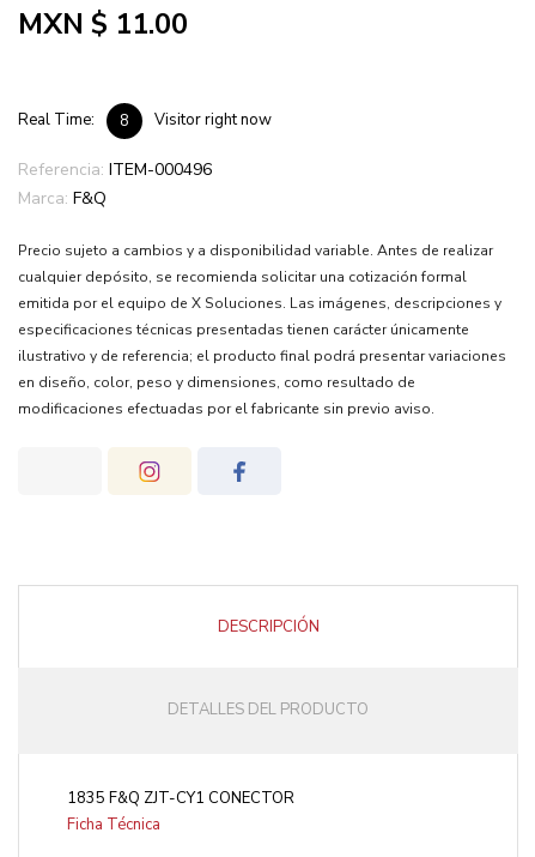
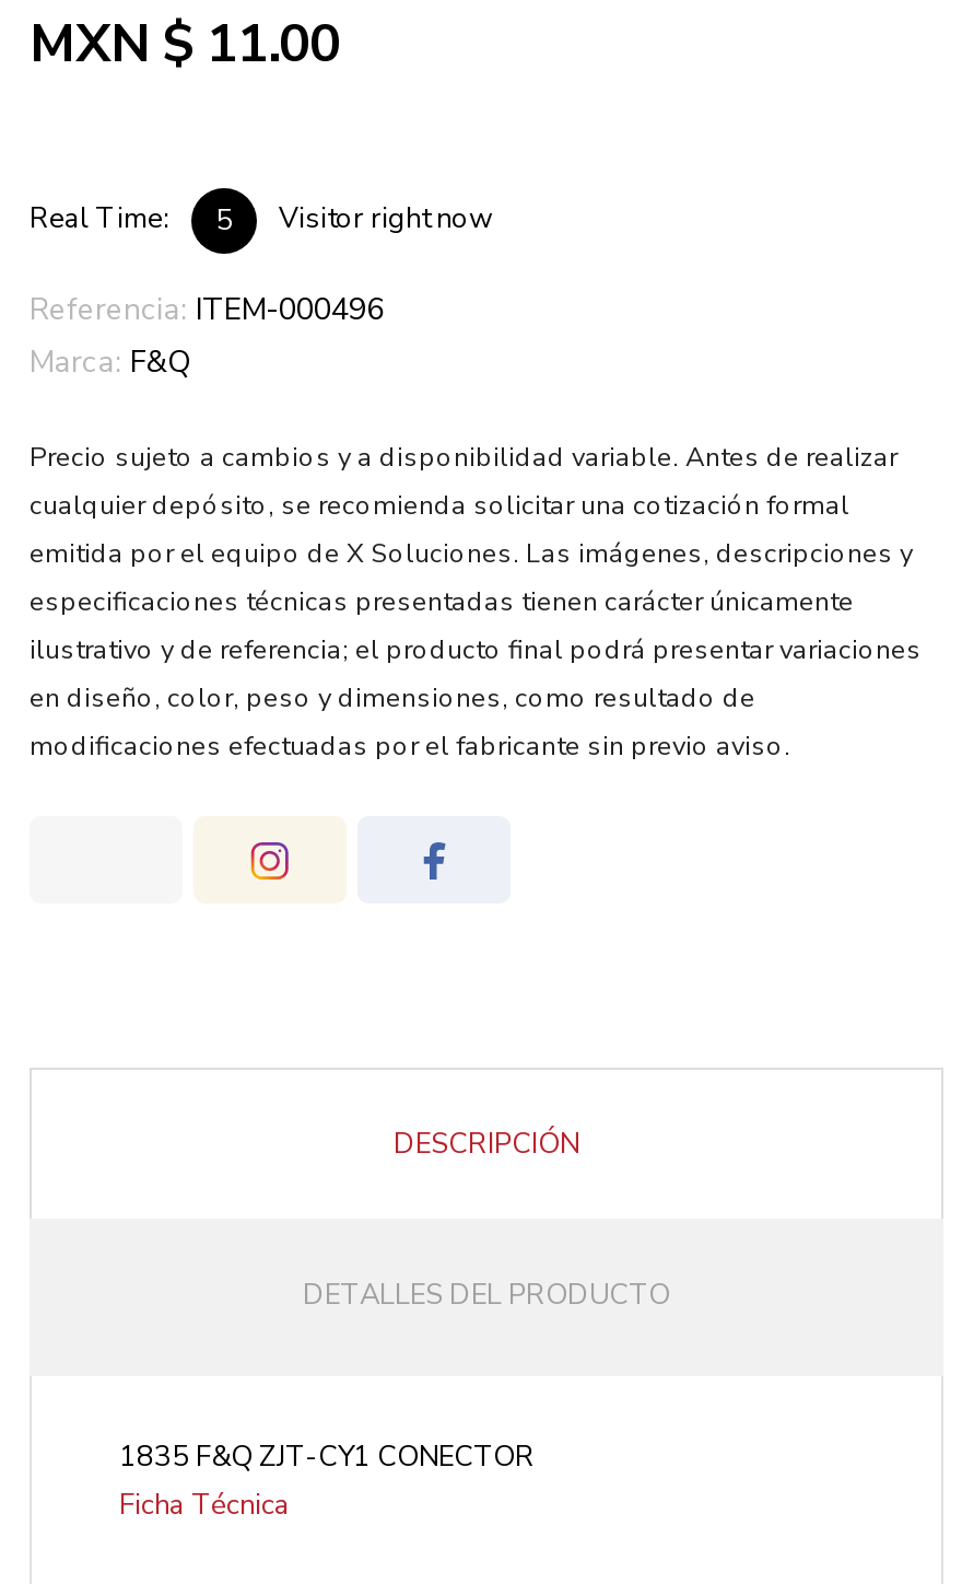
- Real Time: 8 Visitor right now
+ Real Time: 5 Visitor right now
